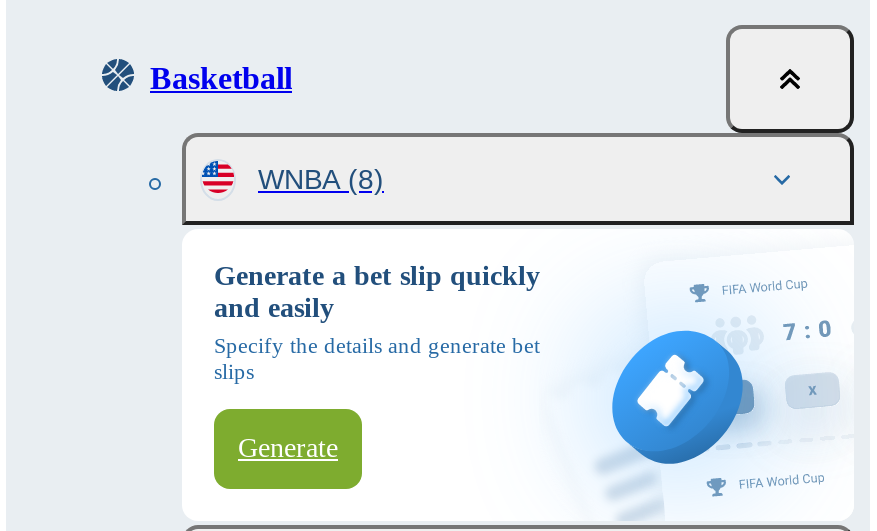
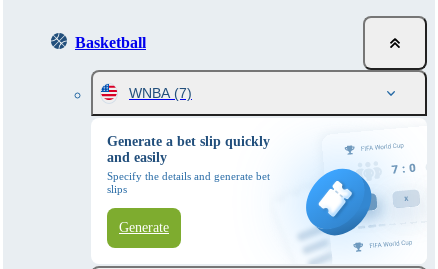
- WNBA (8)
+ WNBA (7)
